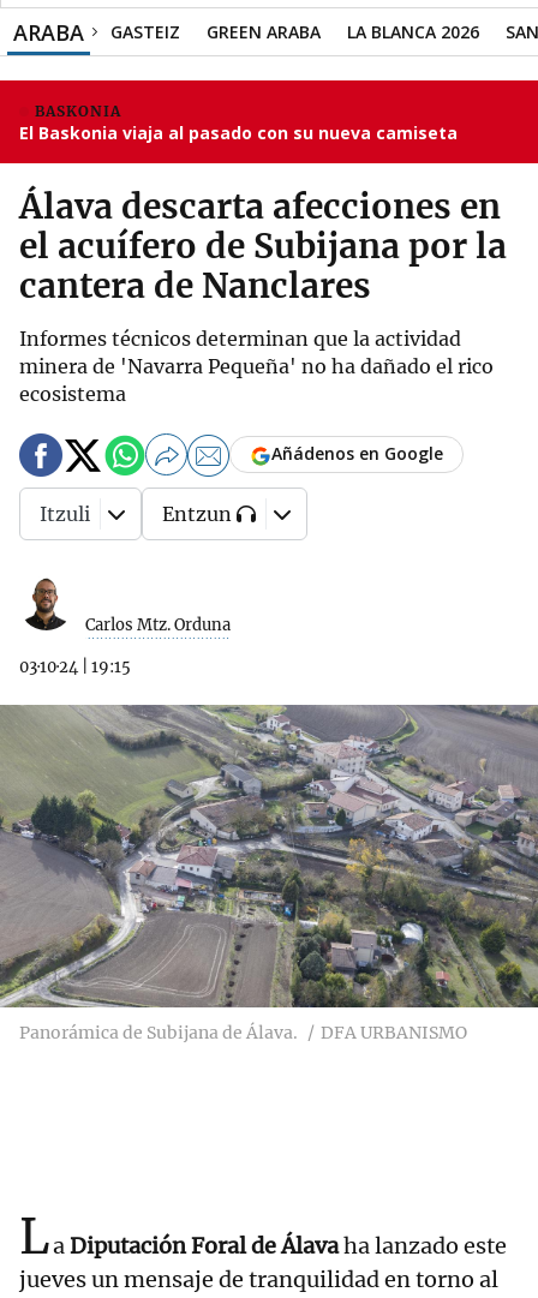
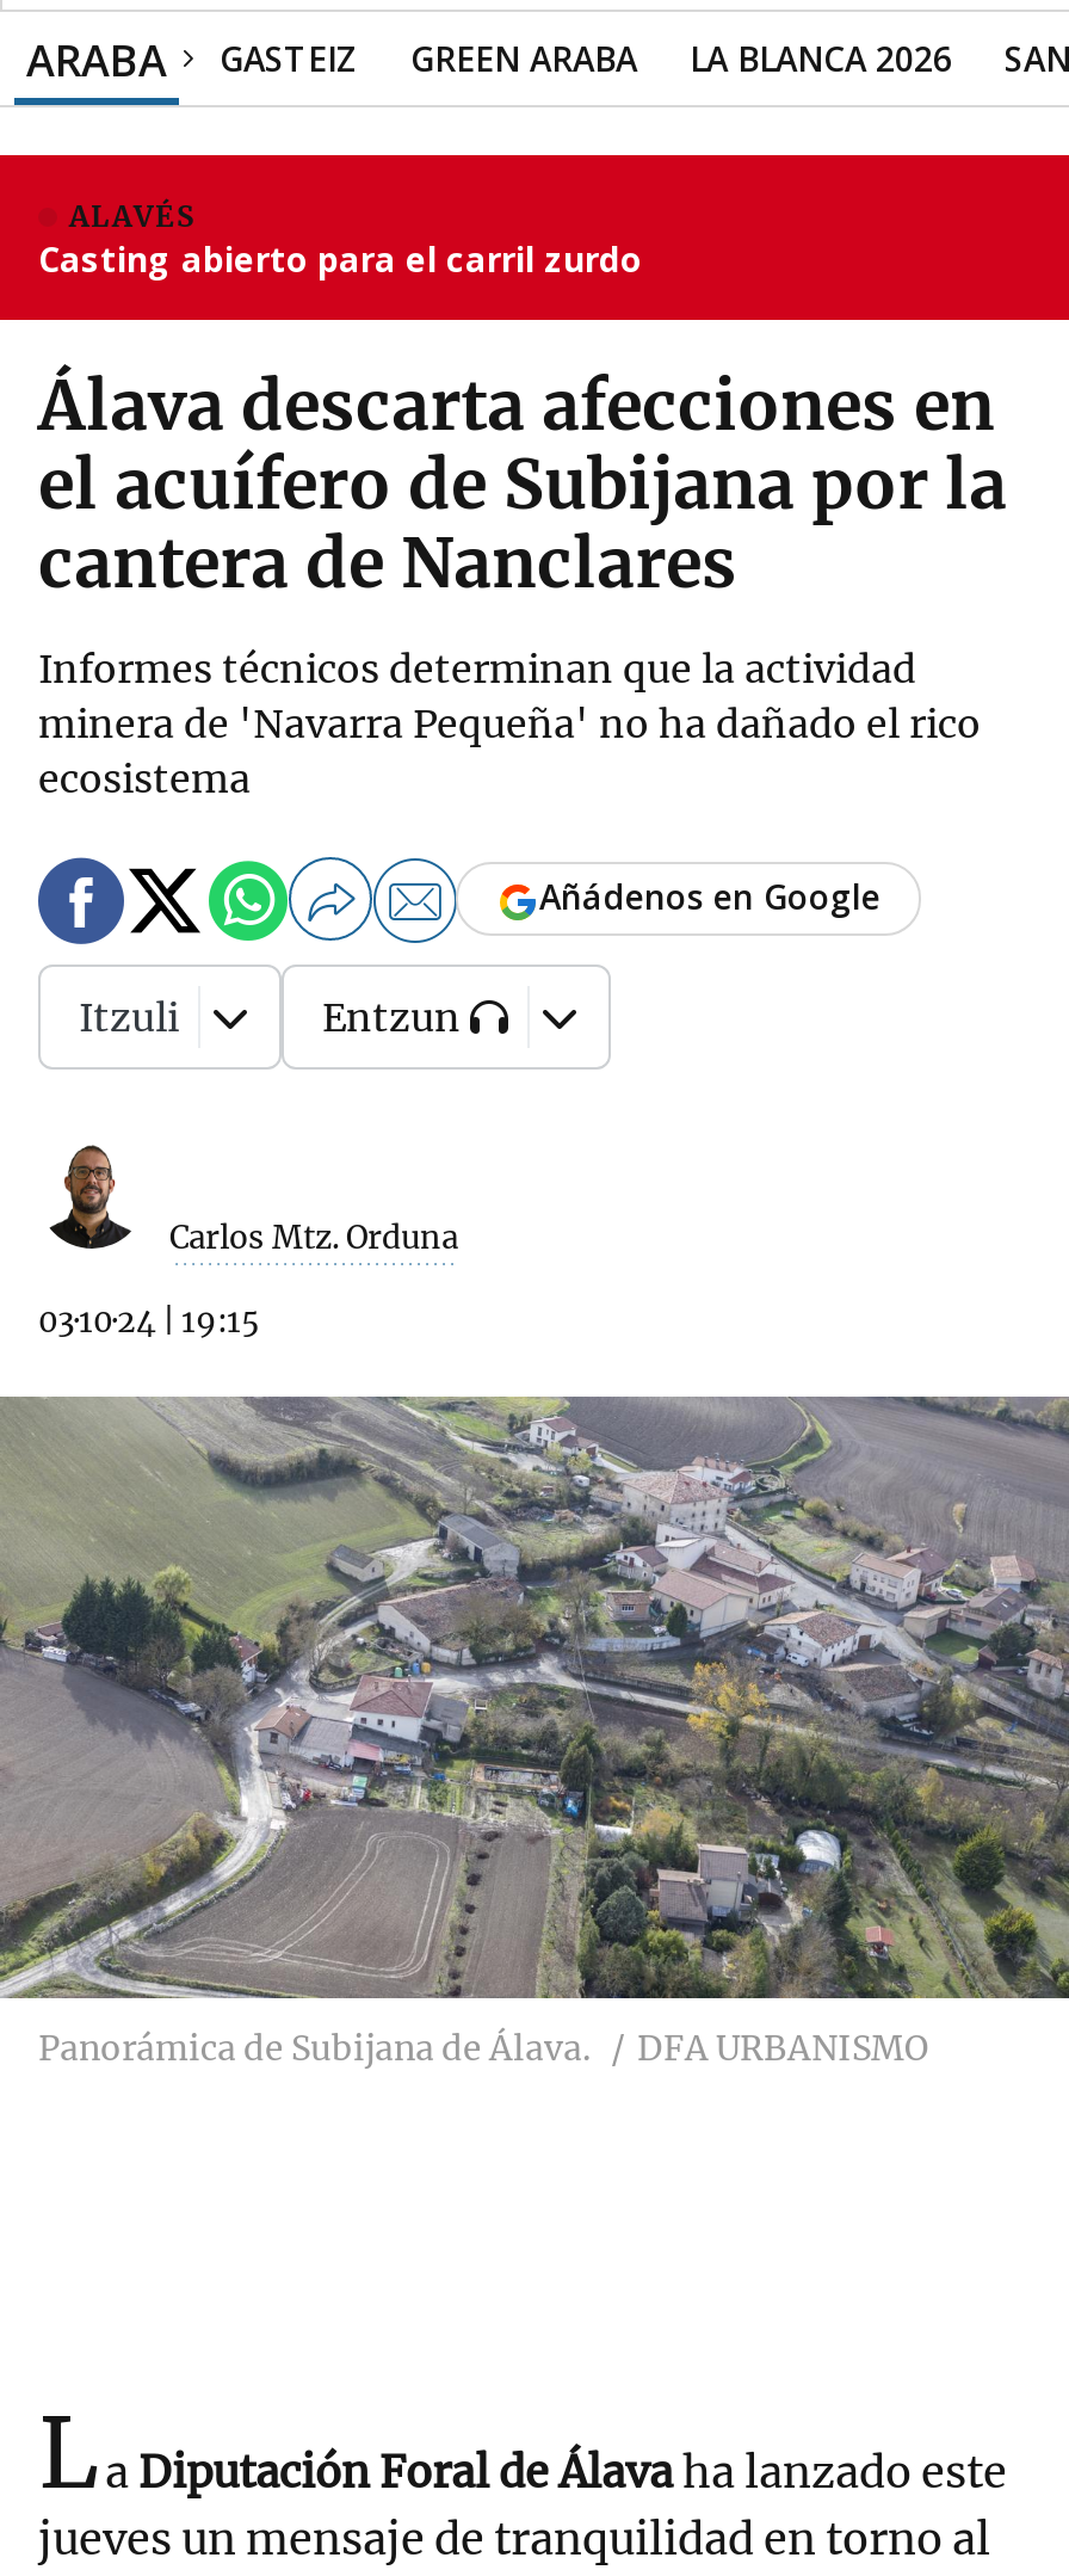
- BASKONIA
- El Baskonia viaja al pasado con su nueva camiseta
+ ALAVÉS
+ Casting abierto para el carril zurdo
